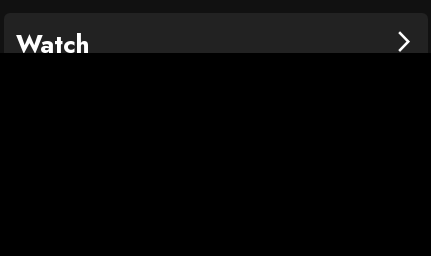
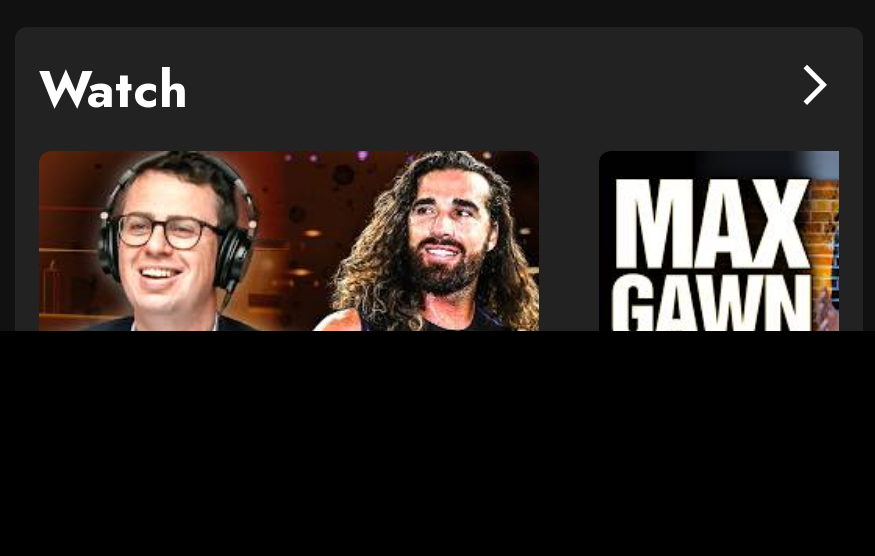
+ [image]
